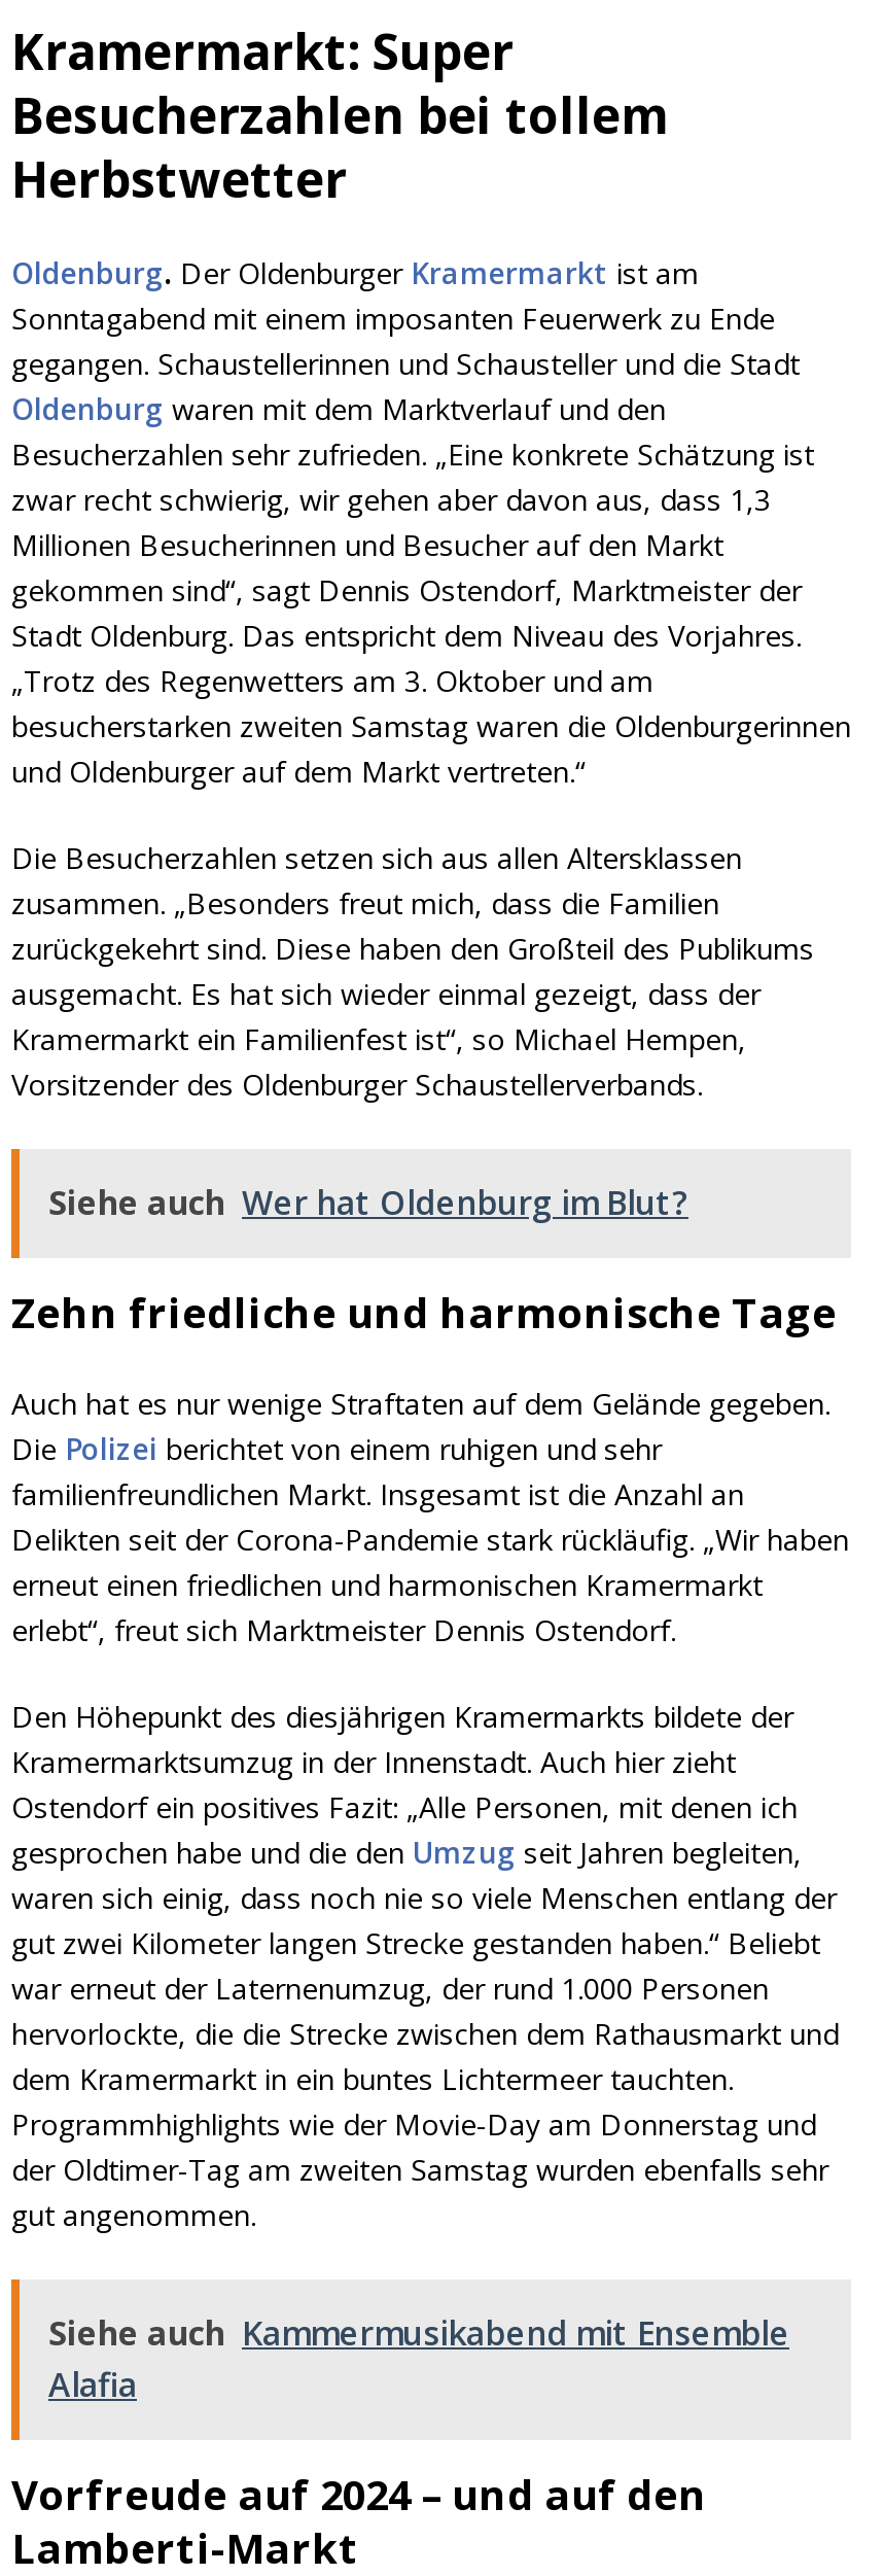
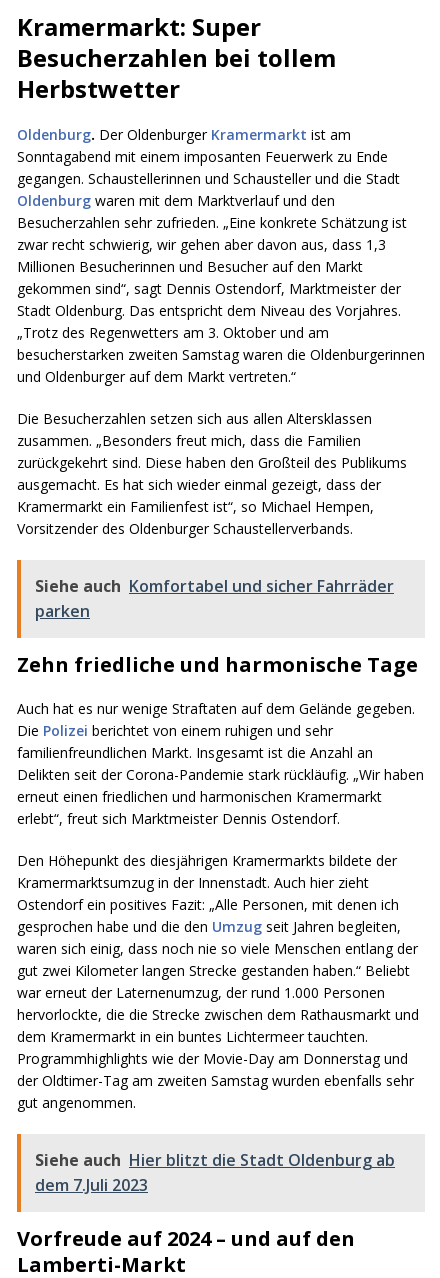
- Siehe auch Wer hat Oldenburg im Blut?
+ Siehe auch Komfortabel und sicher Fahrräder
+ parken

- Siehe auch Kammermusikabend mit Ensemble
- Alafia
+ Siehe auch Hier blitzt die Stadt Oldenburg ab
+ dem 7.Juli 2023
